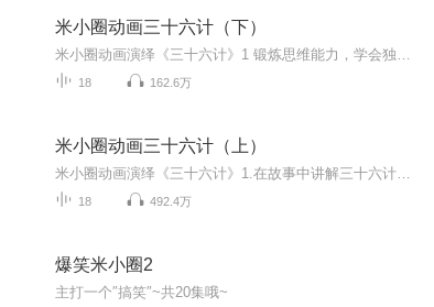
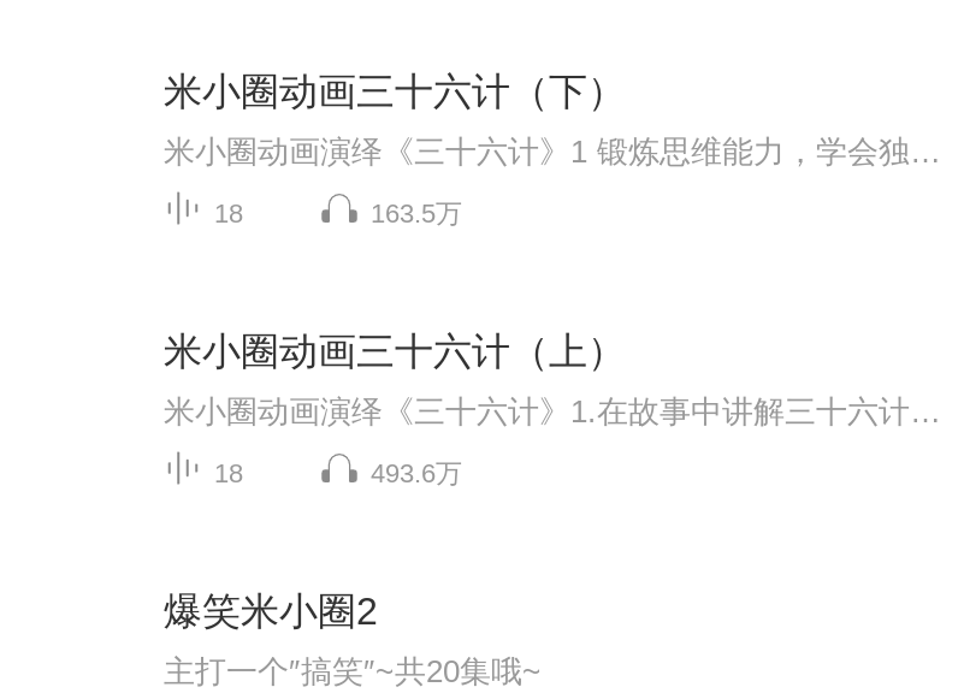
- 162.6万
+ 163.5万

- 492.4万
+ 493.6万
